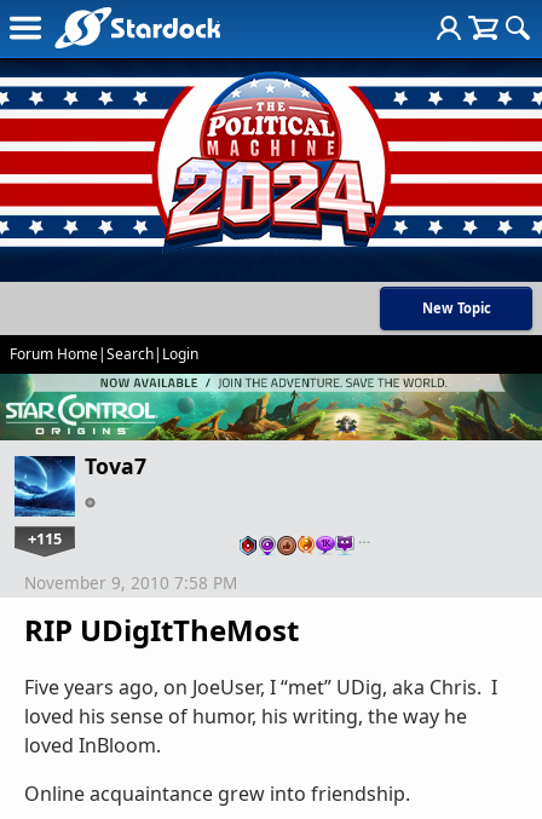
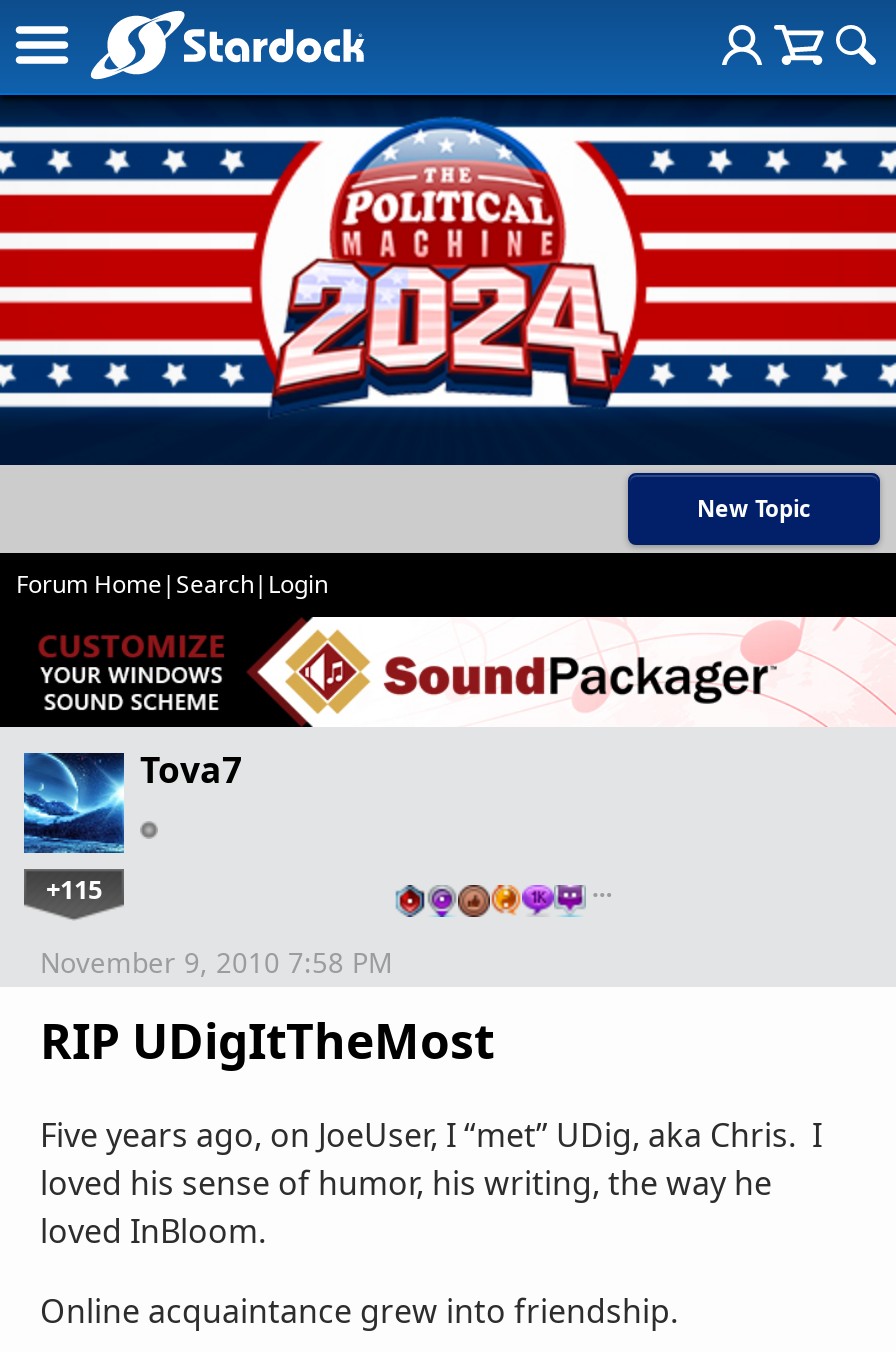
- [image]
+ [image]
